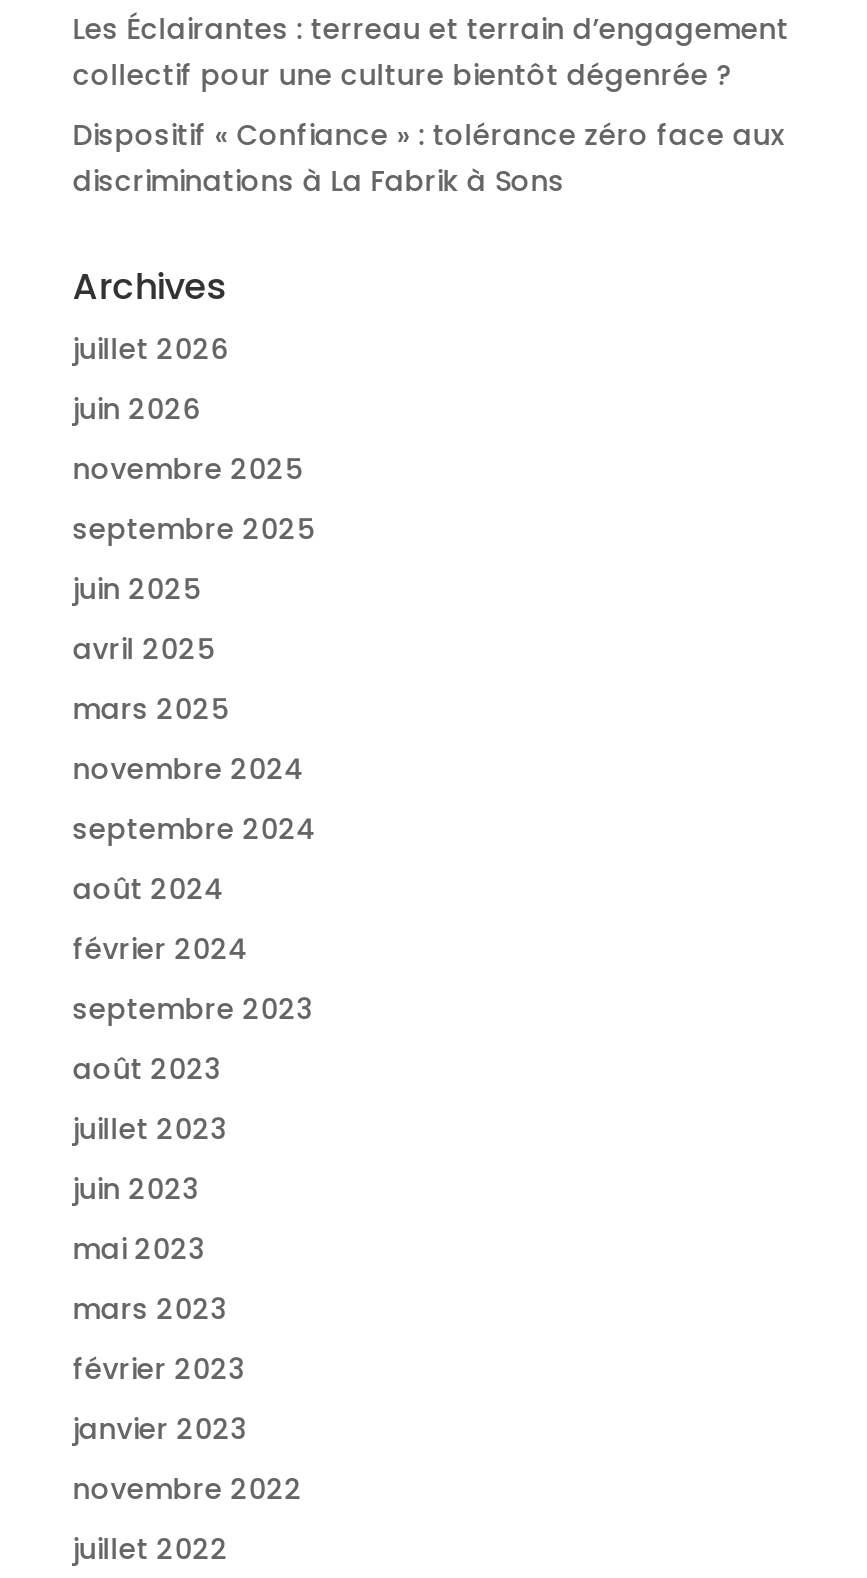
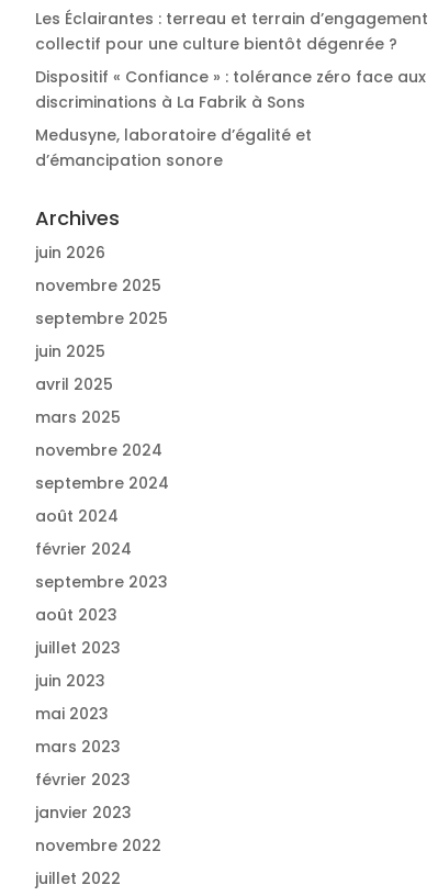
+ Medusyne, laboratoire d’égalité et
+ d’émancipation sonore

moved down: Archives

- juillet 2026
